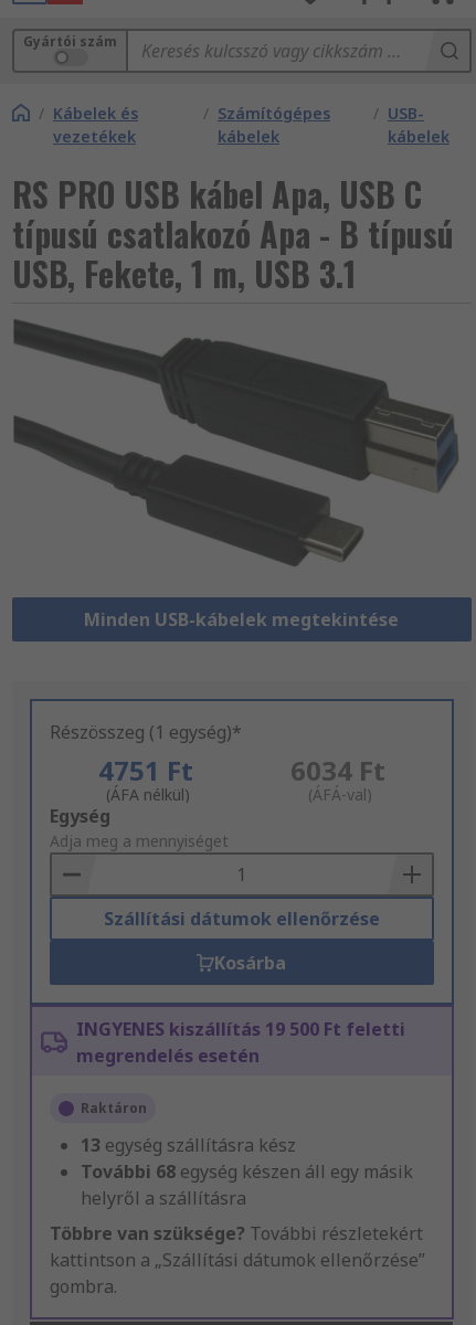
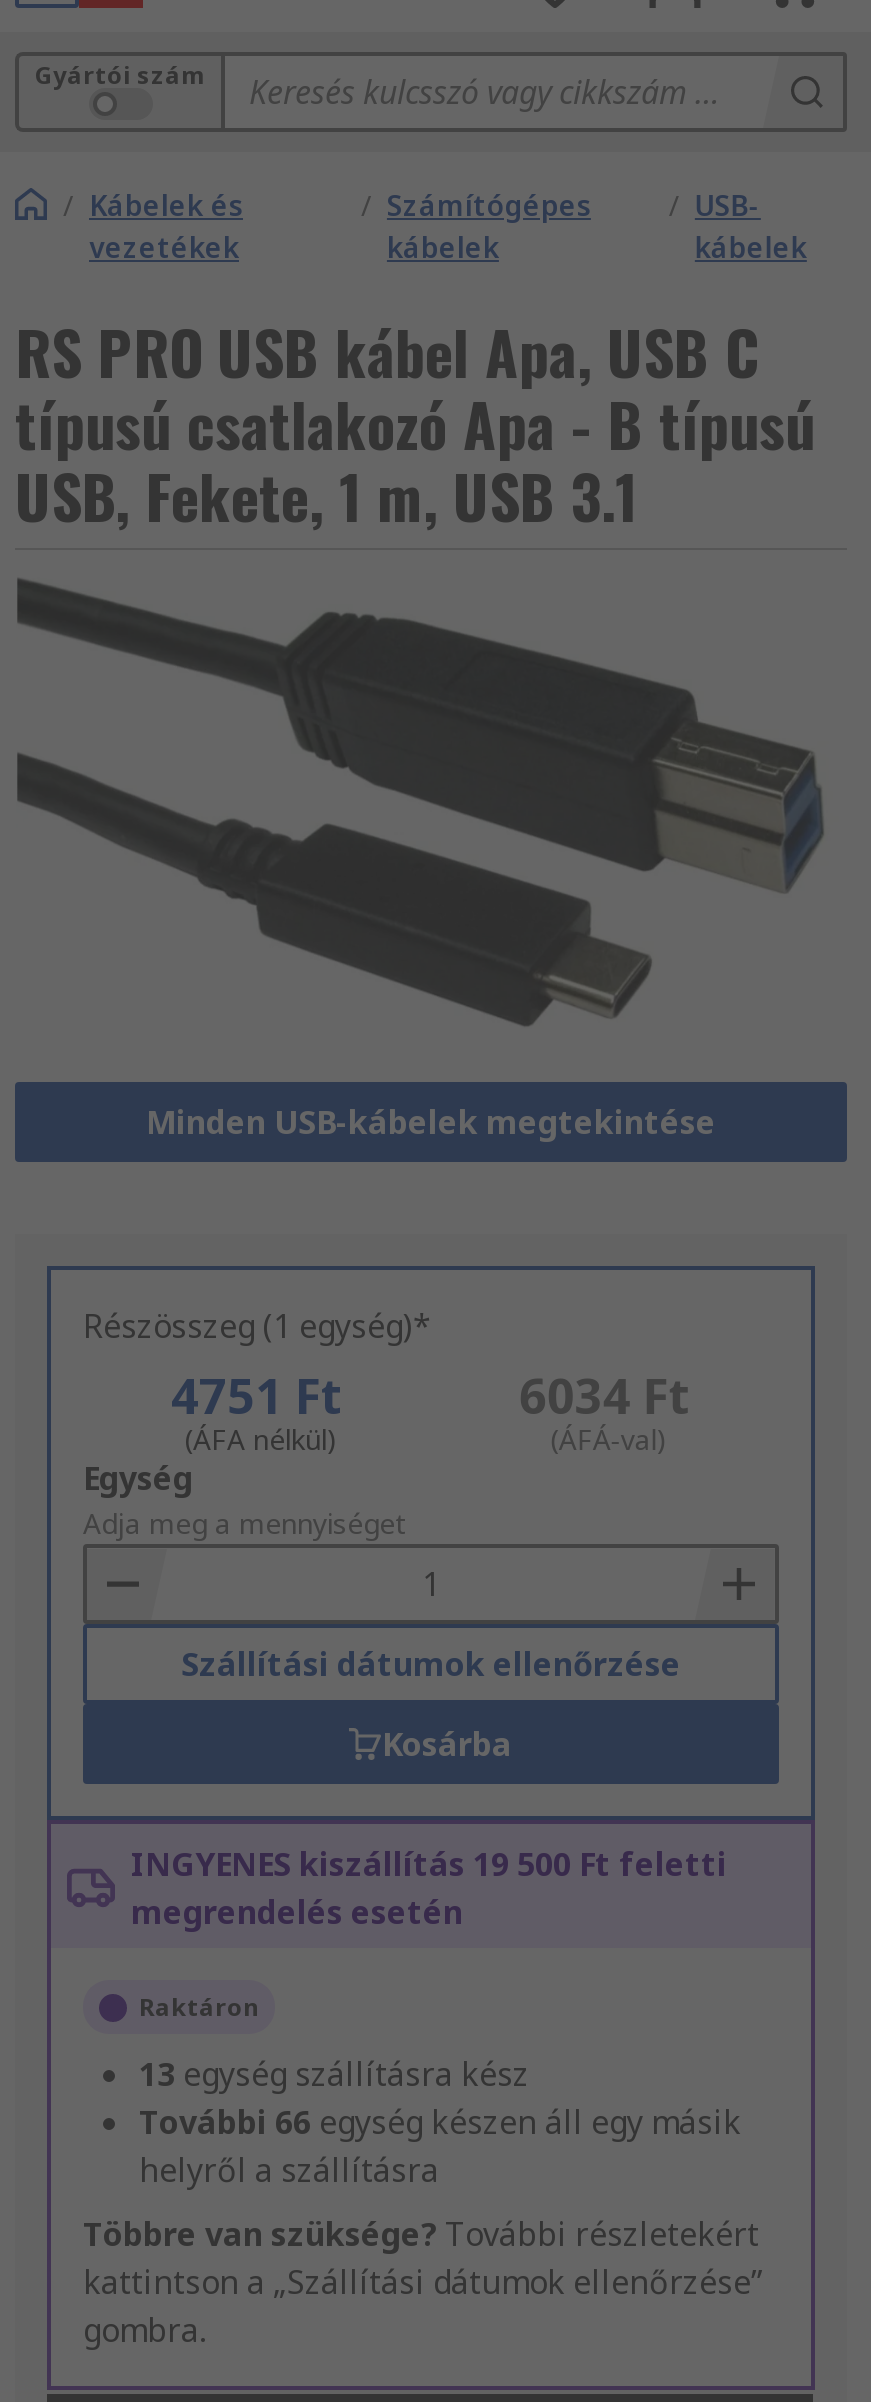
- További 68 egység készen áll egy másik
+ További 66 egység készen áll egy másik
